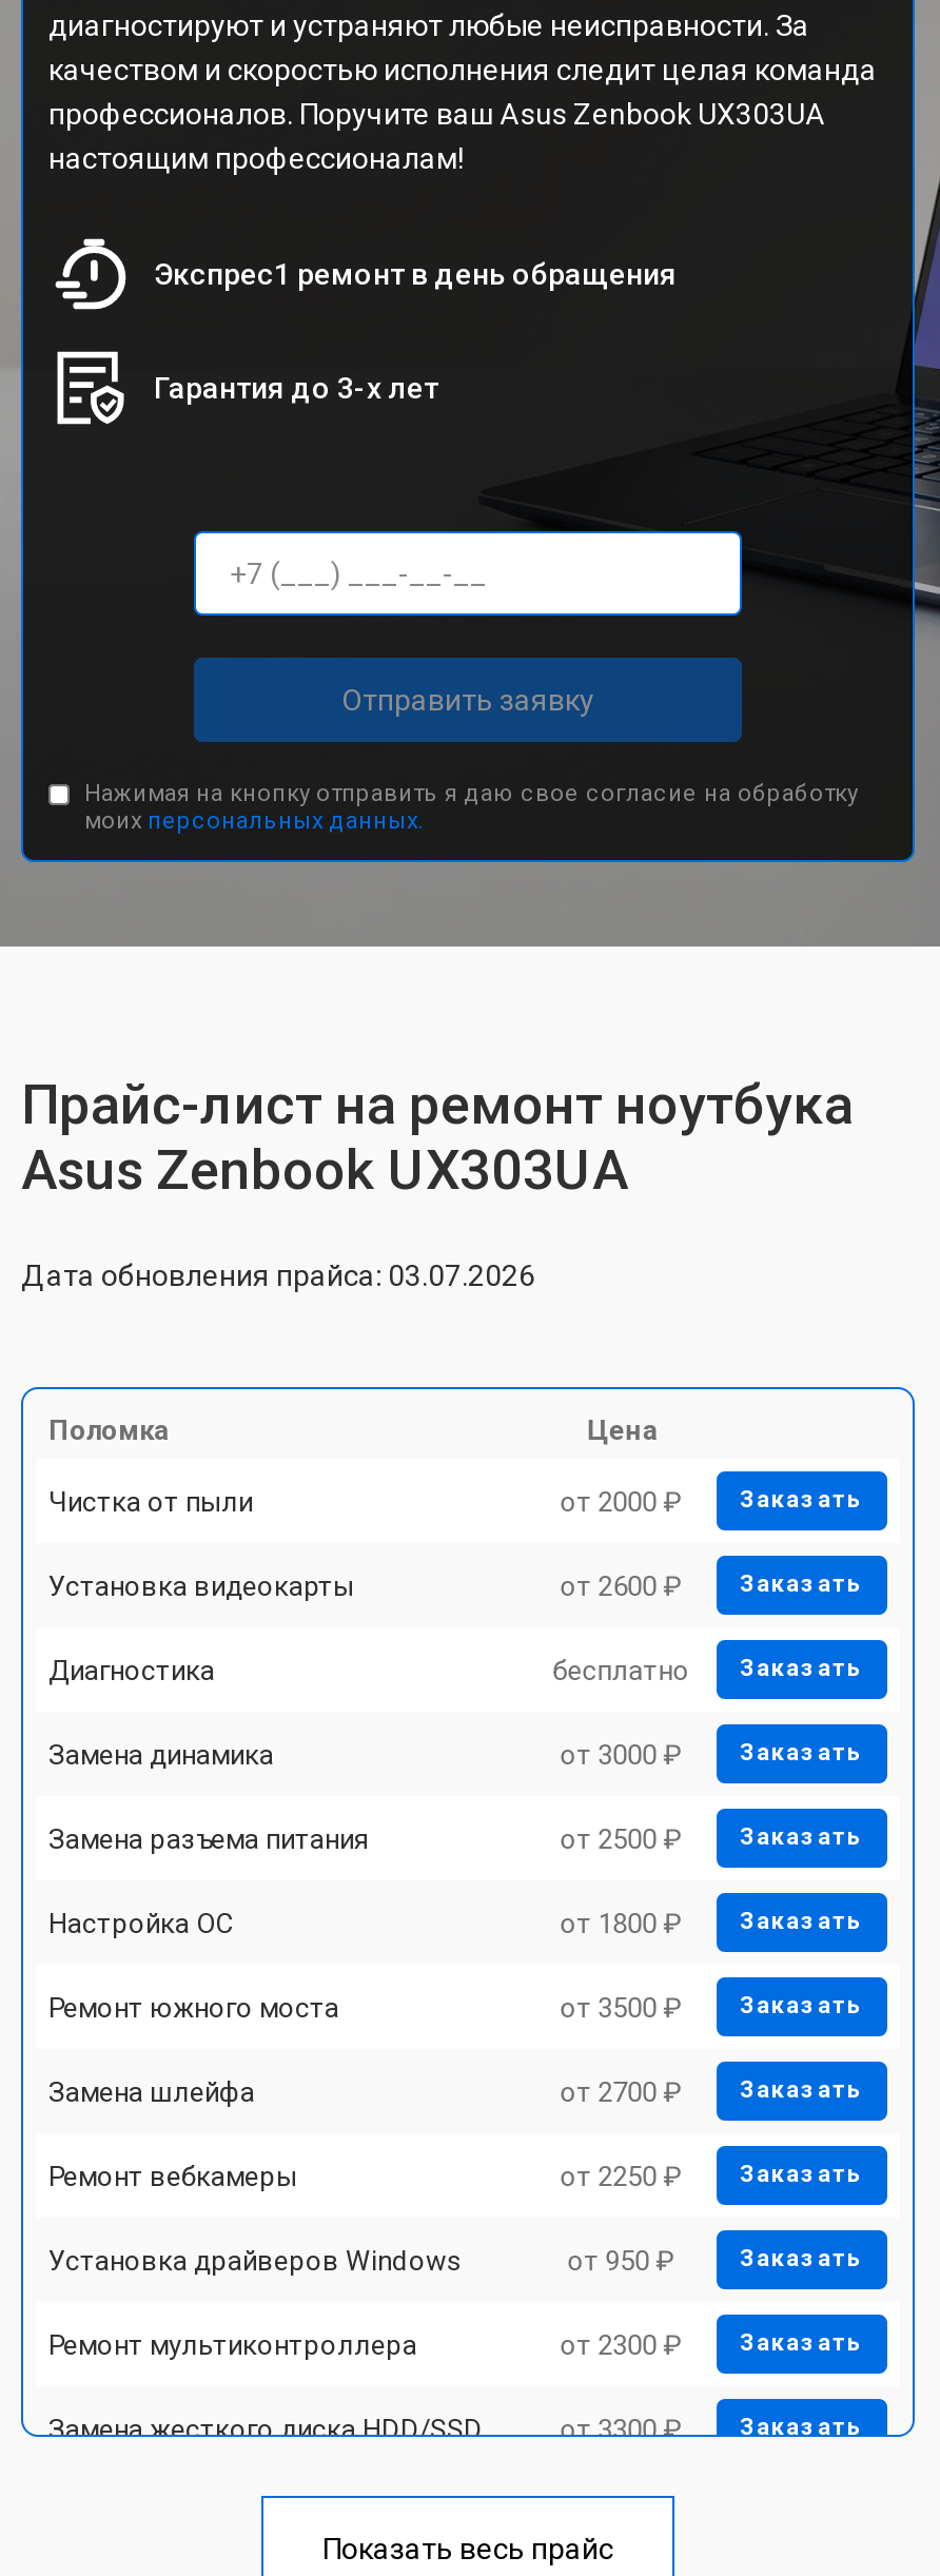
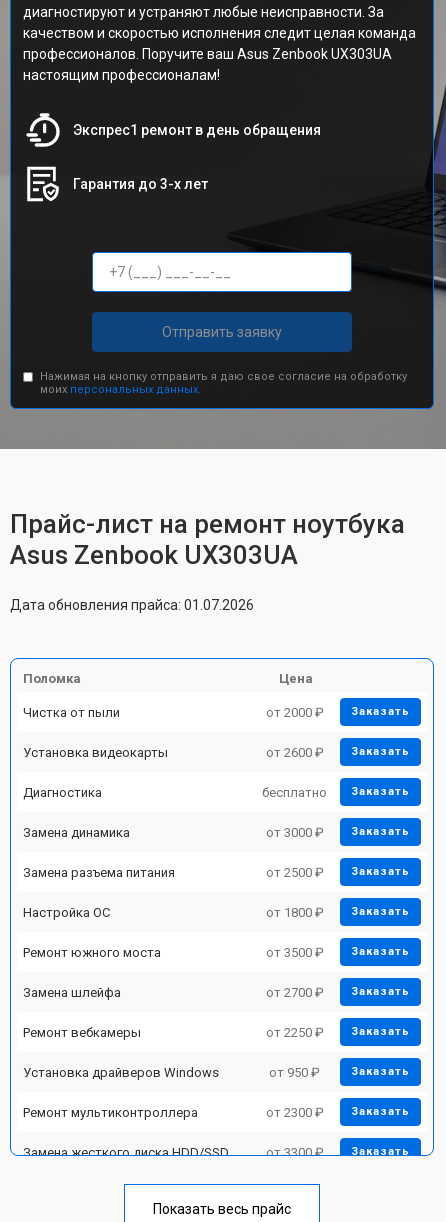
- Дата обновления прайса: 03.07.2026
+ Дата обновления прайса: 01.07.2026
